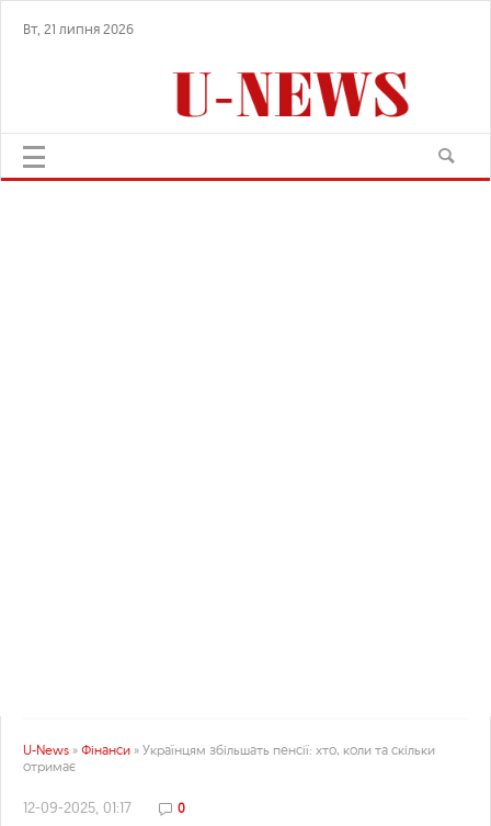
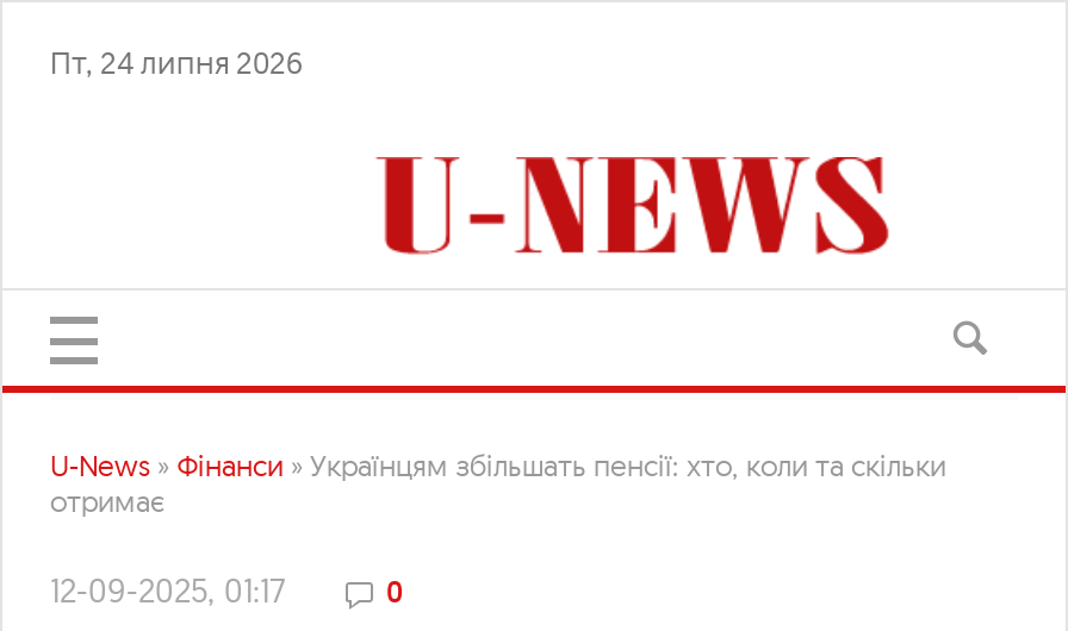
- Вт, 21 липня 2026
+ Пт, 24 липня 2026
